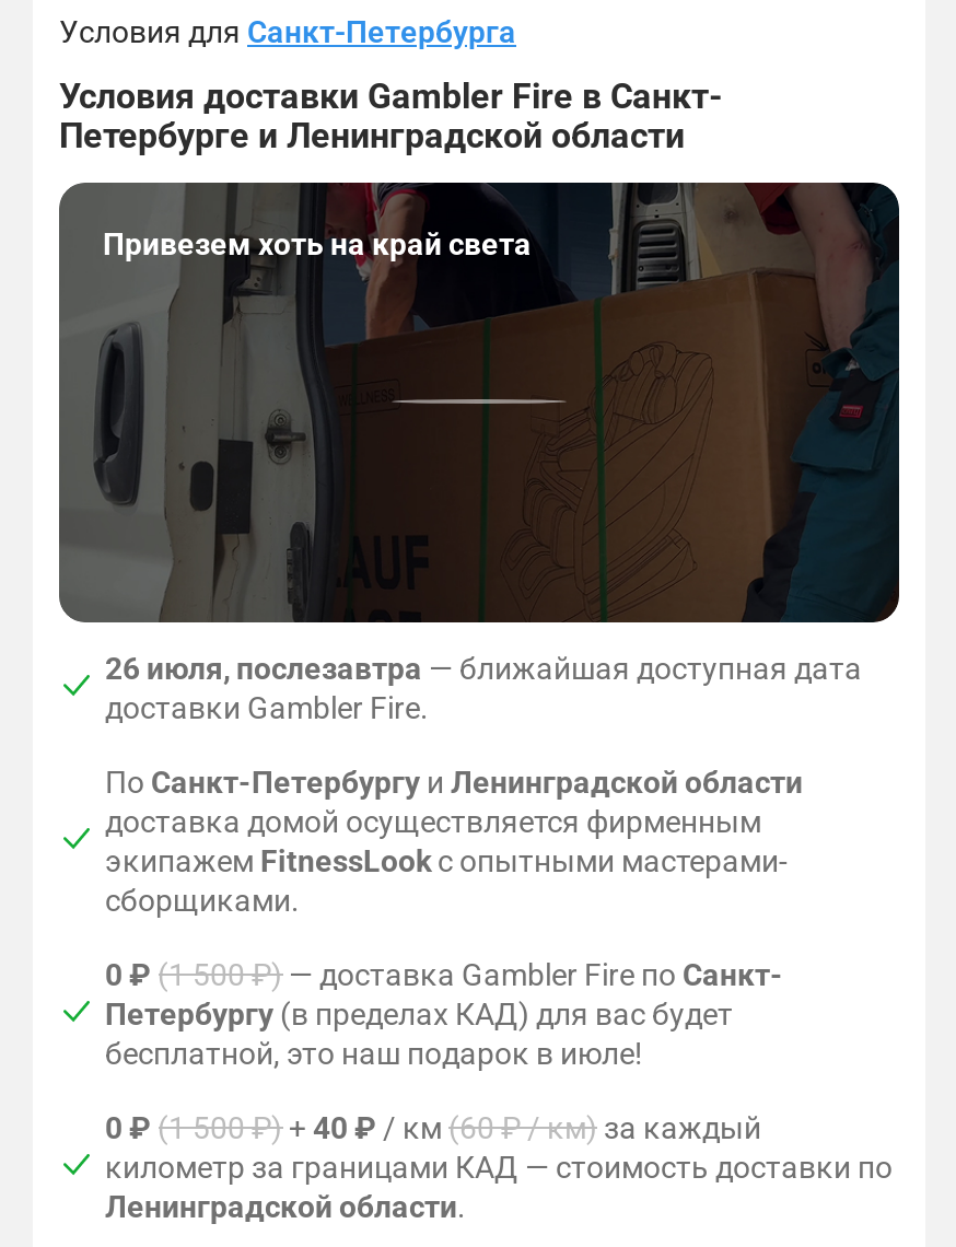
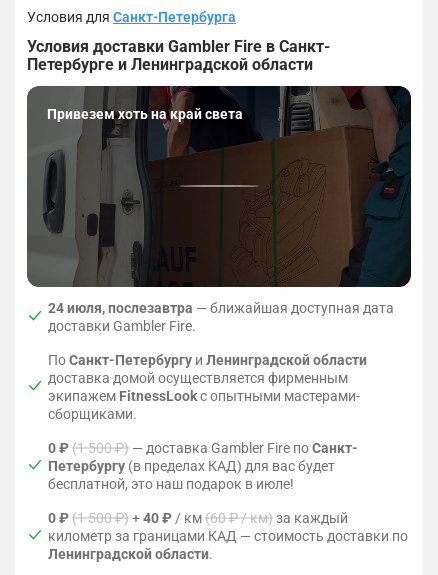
- 26 июля, послезавтра — ближайшая доступная дата
+ 24 июля, послезавтра — ближайшая доступная дата
